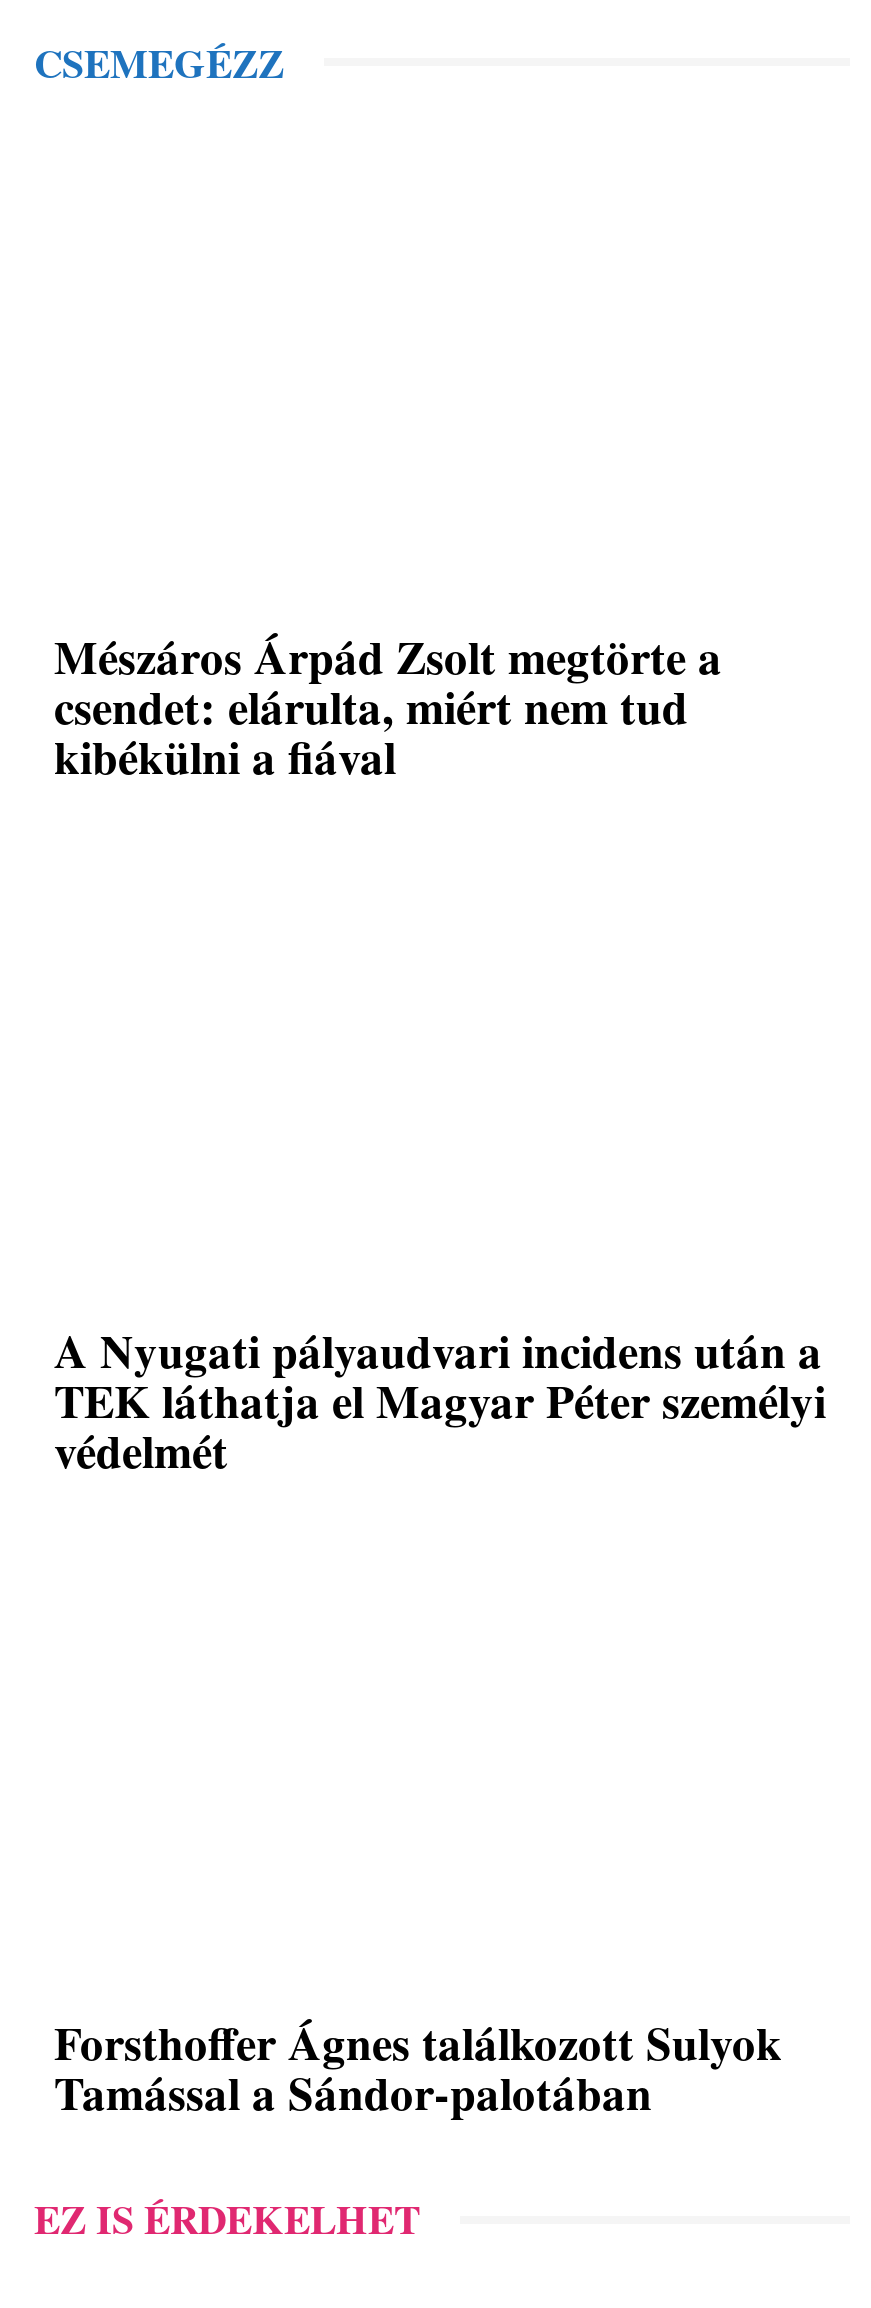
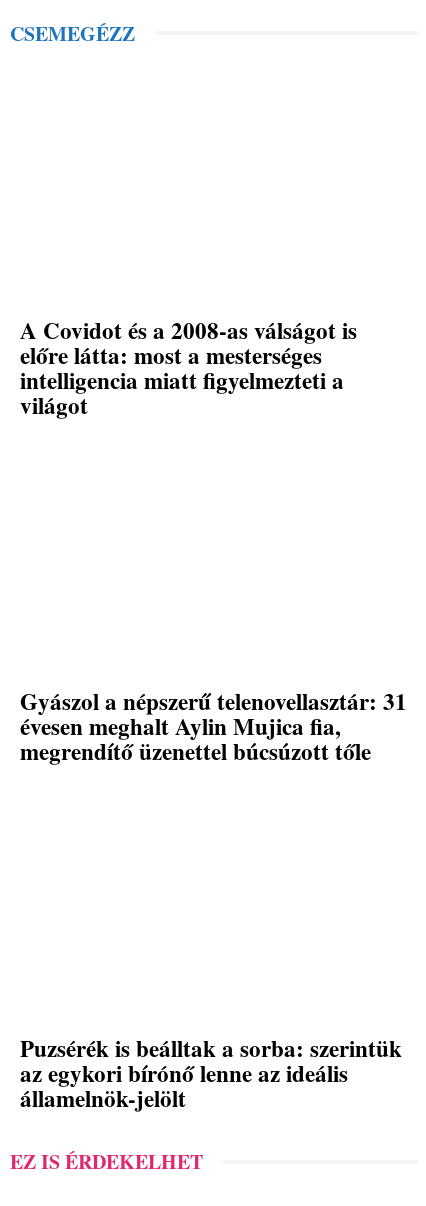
- Mészáros Árpád Zsolt megtörte a
- csendet: elárulta, miért nem tud
- kibékülni a fiával
+ A Covidot és a 2008-as válságot is
+ előre látta: most a mesterséges
+ intelligencia miatt figyelmezteti a
+ világot

- A Nyugati pályaudvari incidens után a
- TEK láthatja el Magyar Péter személyi
- védelmét
+ Gyászol a népszerű telenovellasztár: 31
+ évesen meghalt Aylin Mujica fia,
+ megrendítő üzenettel búcsúzott tőle

- Forsthoffer Ágnes találkozott Sulyok
- Tamással a Sándor-palotában
+ Puzsérék is beálltak a sorba: szerintük
+ az egykori bírónő lenne az ideális
+ államelnök-jelölt
